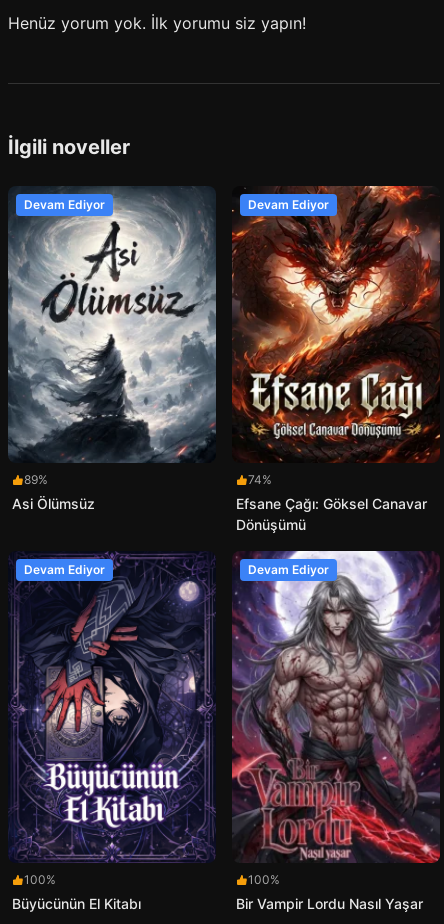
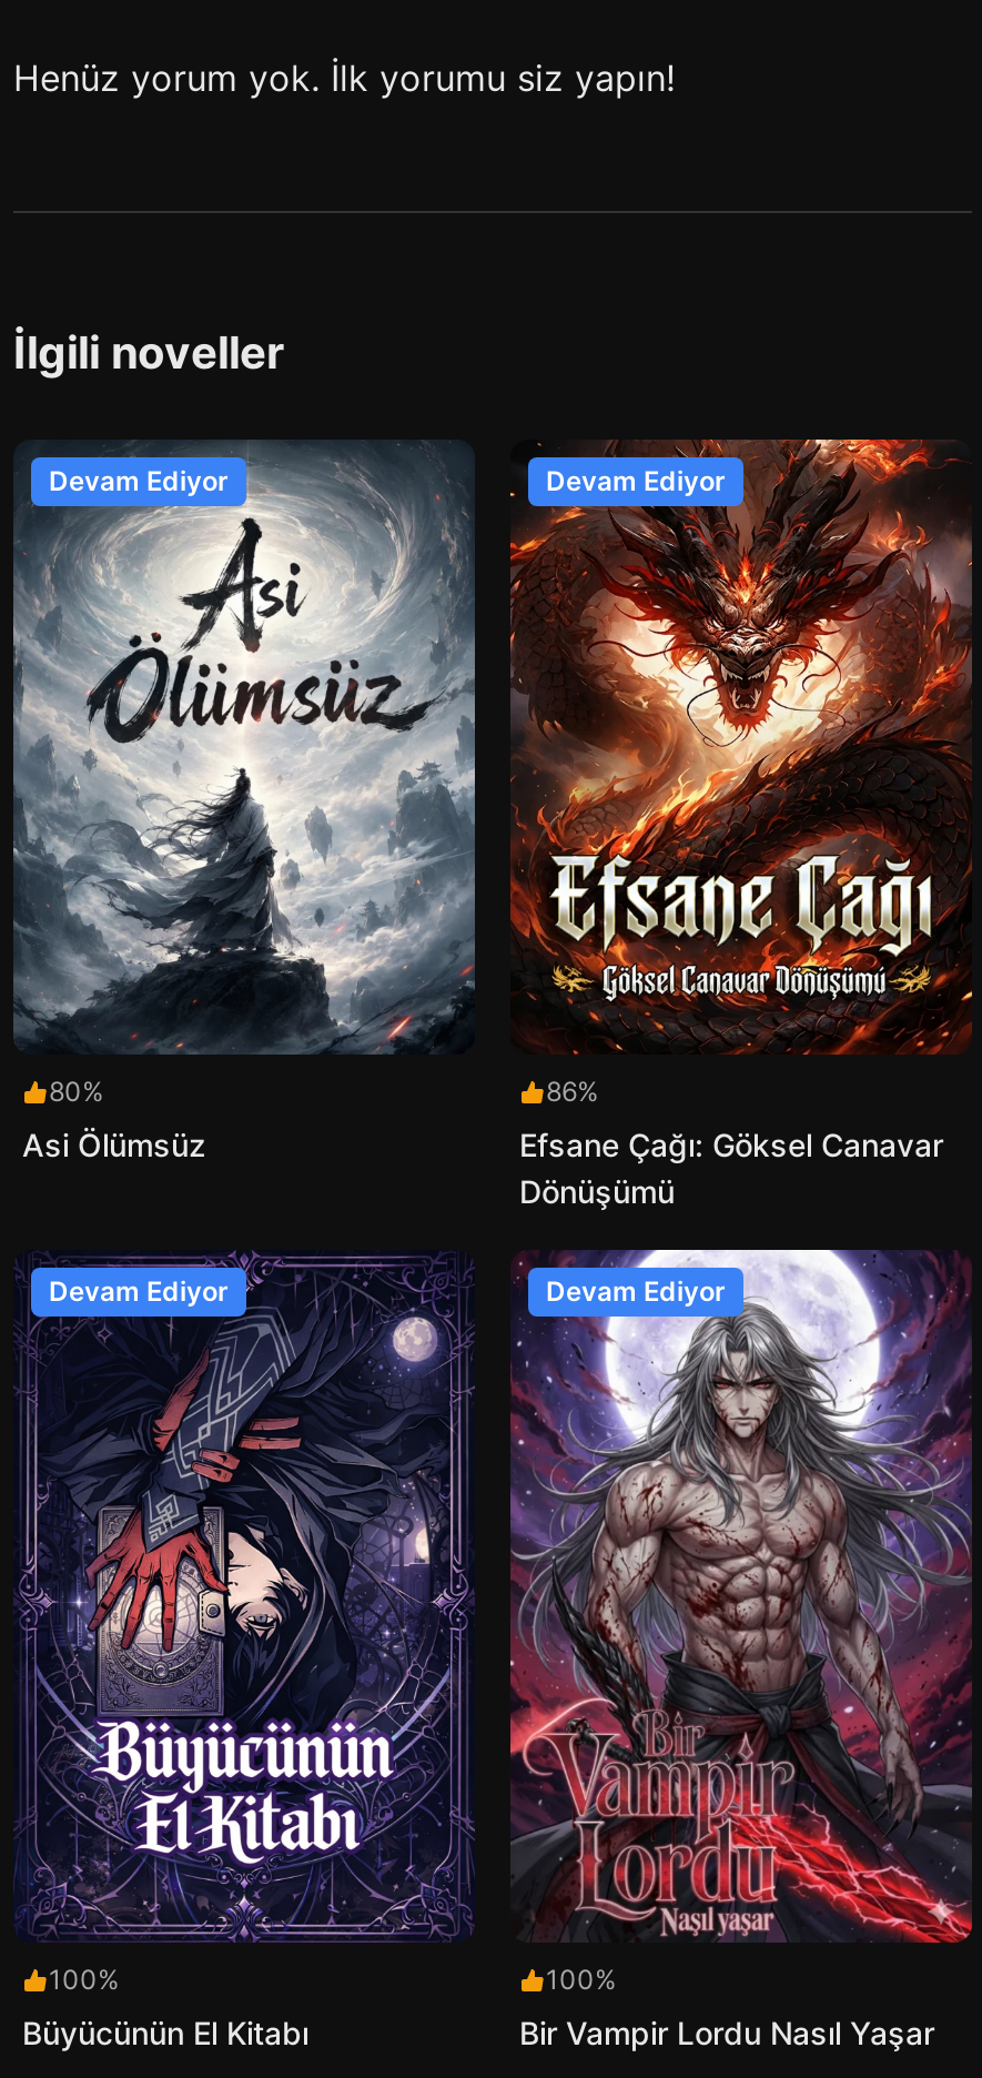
- 89%
+ 80%

- 74%
+ 86%
